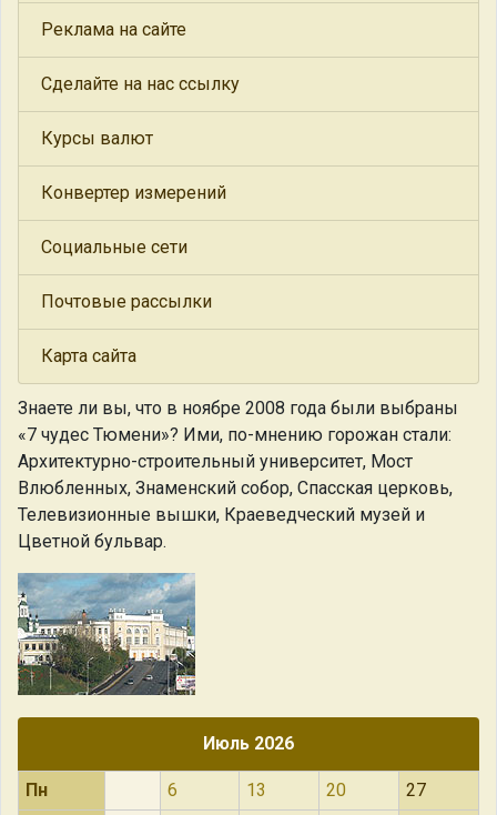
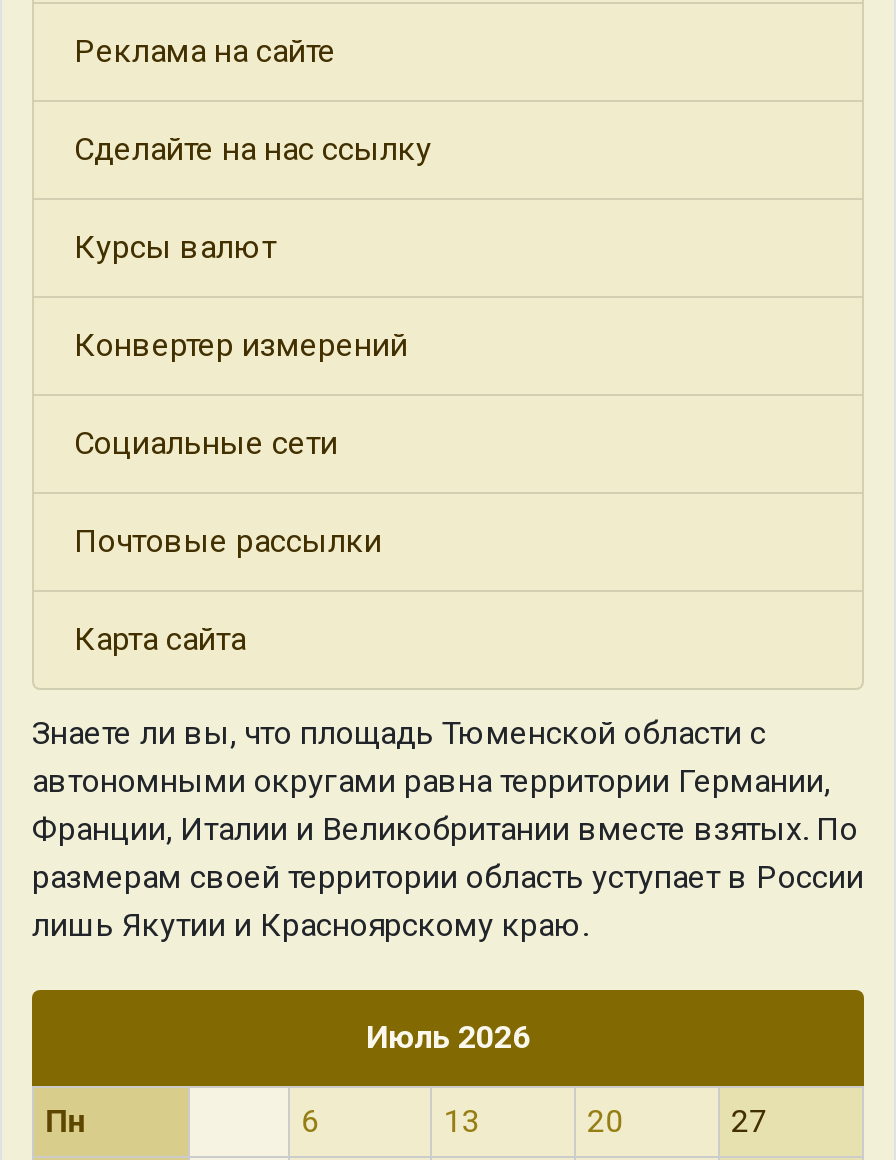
- Знаете ли вы, что в ноябре 2008 года были выбраны
- «7 чудес Тюмени»? Ими, по-мнению горожан стали:
- Архитектурно-строительный университет, Мост
- Влюбленных, Знаменский собор, Спасская церковь,
- Телевизионные вышки, Краеведческий музей и
- Цветной бульвар.
+ Знаете ли вы, что площадь Тюменской области с
+ автономными округами равна территории Германии,
+ Франции, Италии и Великобритании вместе взятых. По
+ размерам своей территории область уступает в России
+ лишь Якутии и Красноярскому краю.
